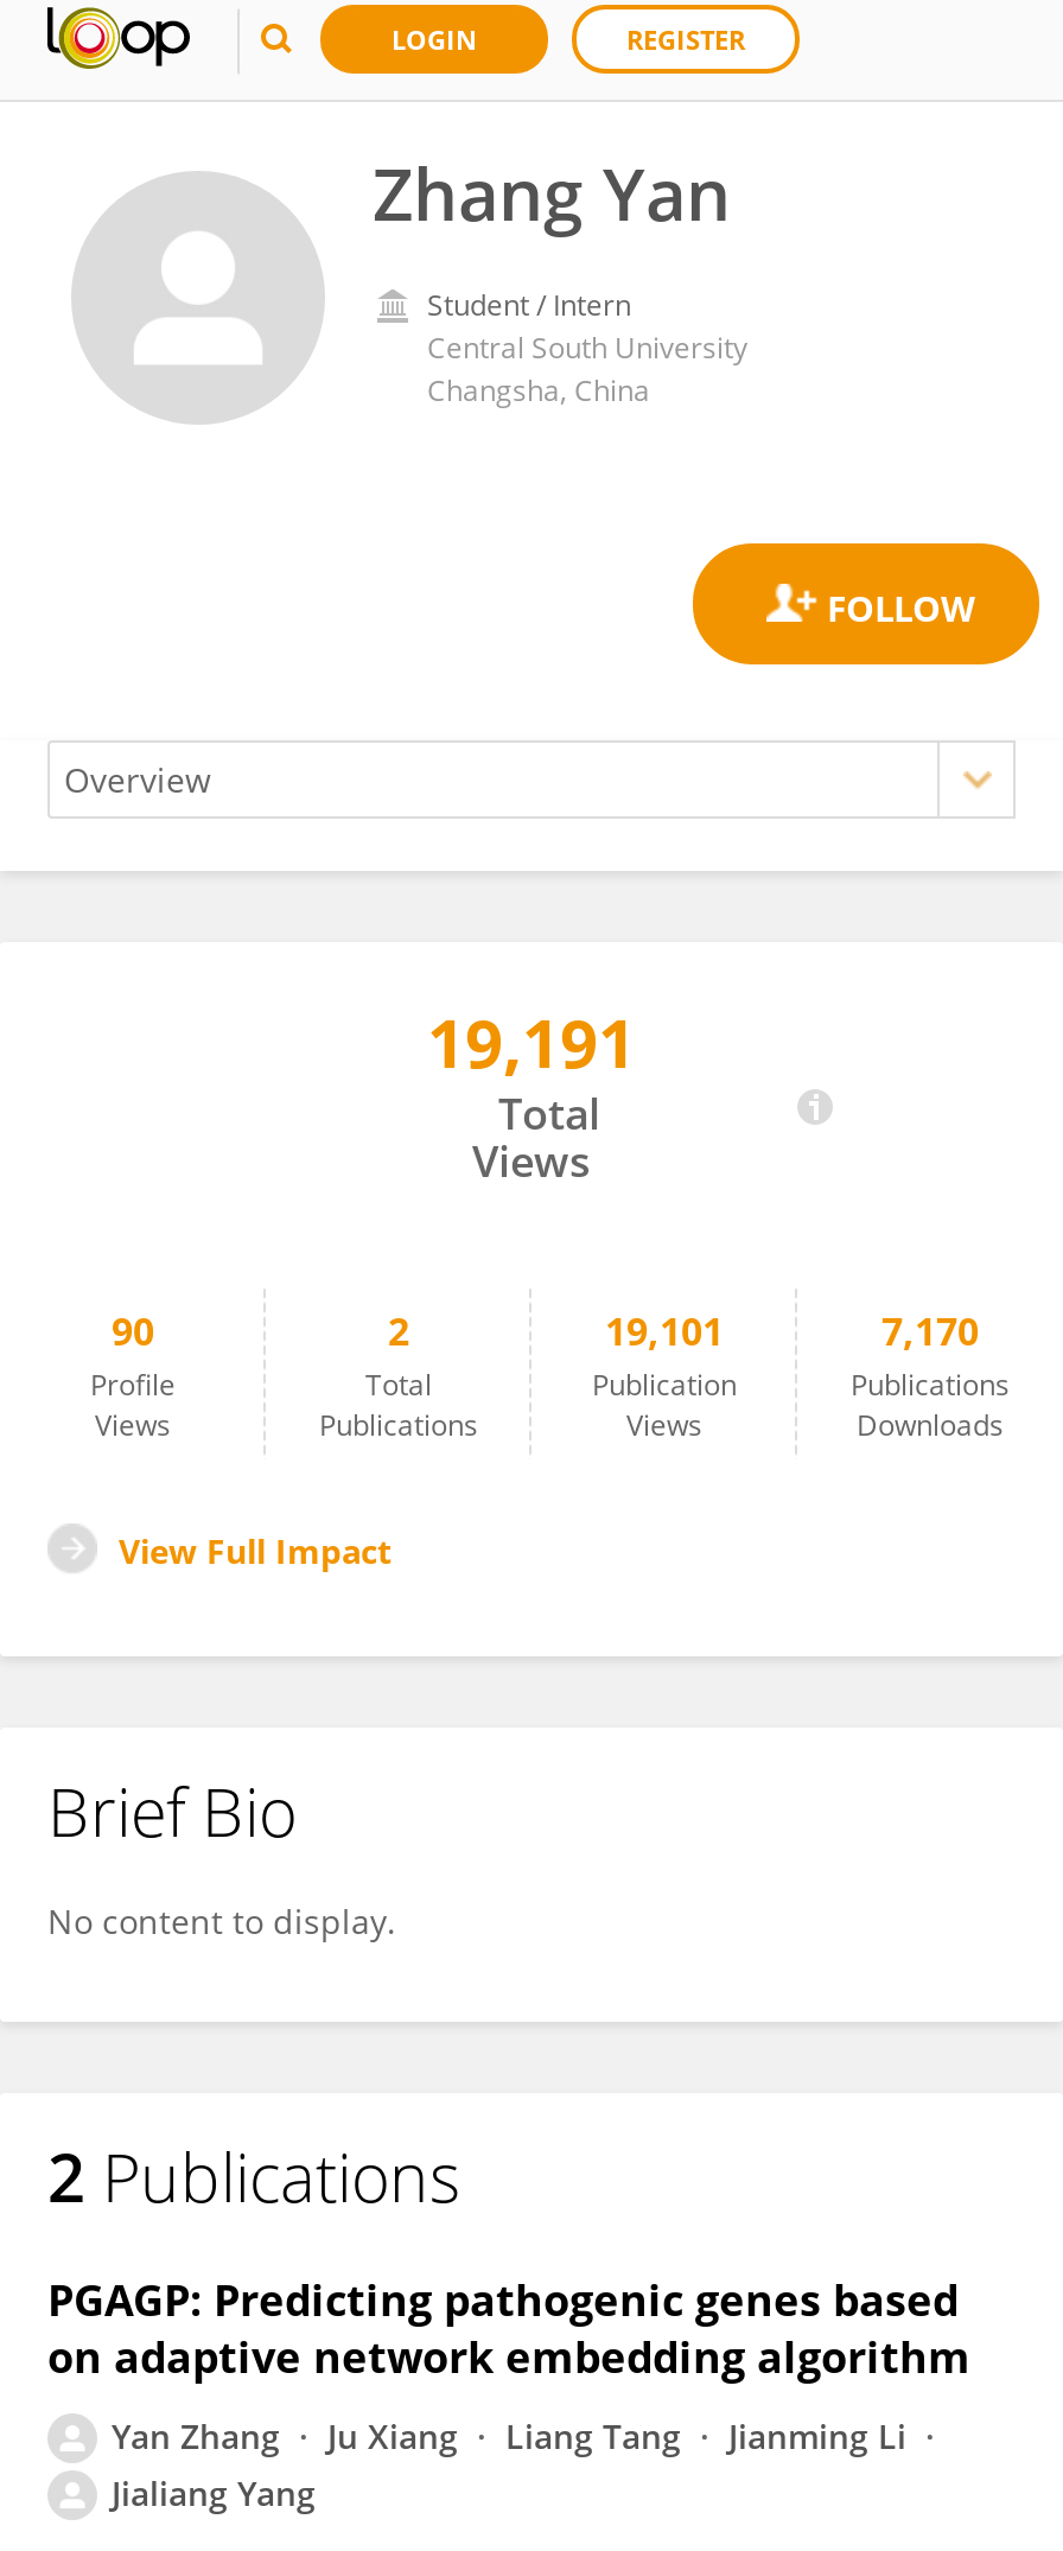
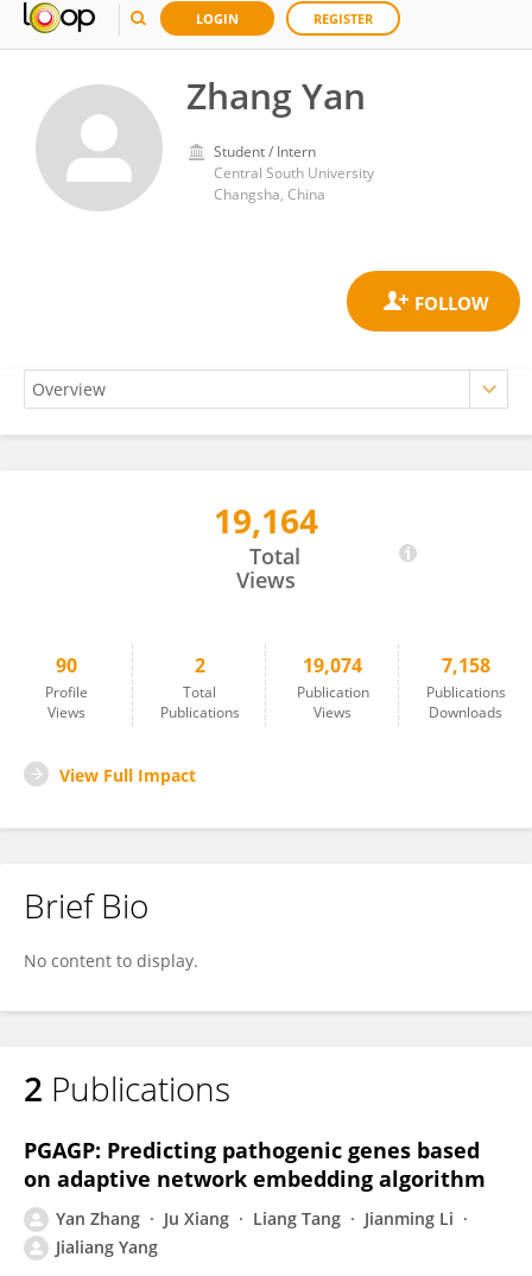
- 19,191
+ 19,164

- 19,101
+ 19,074

- 7,170
+ 7,158
